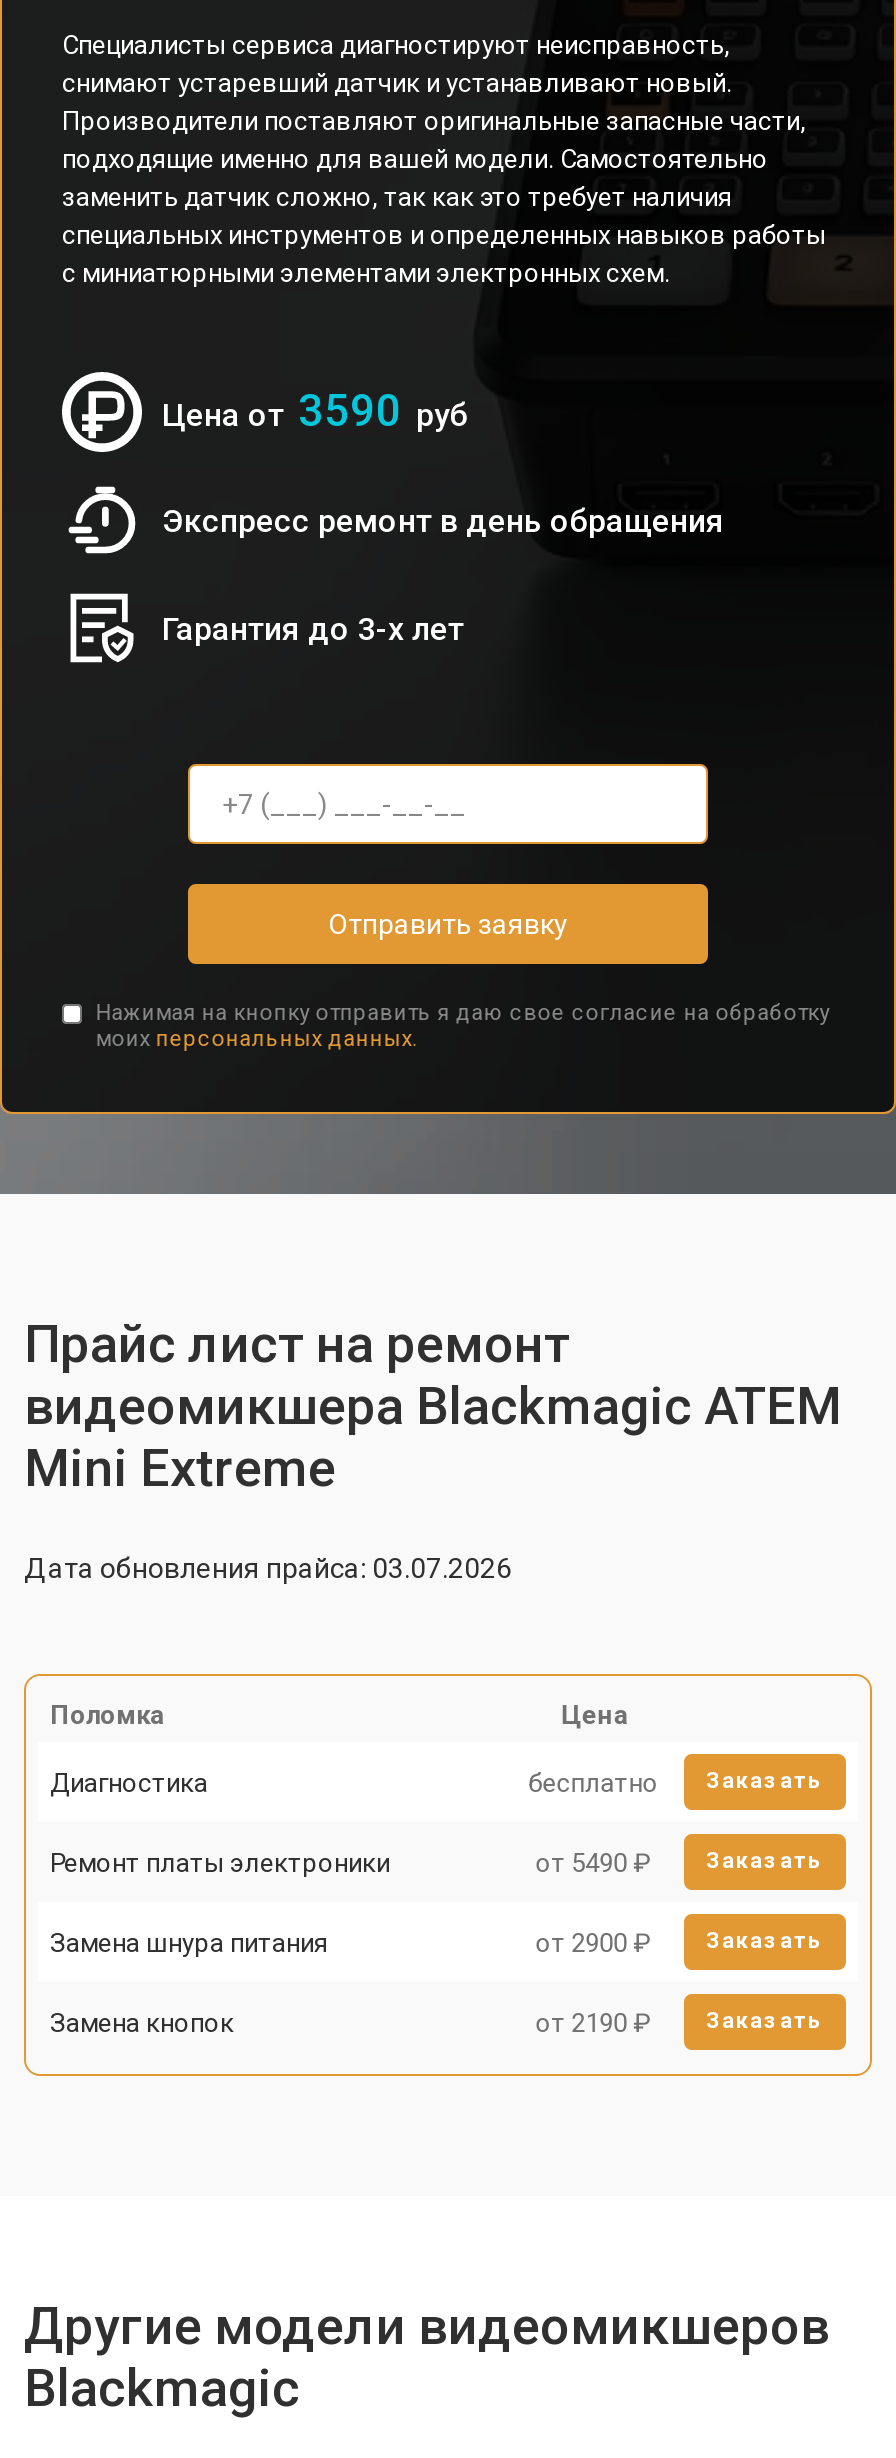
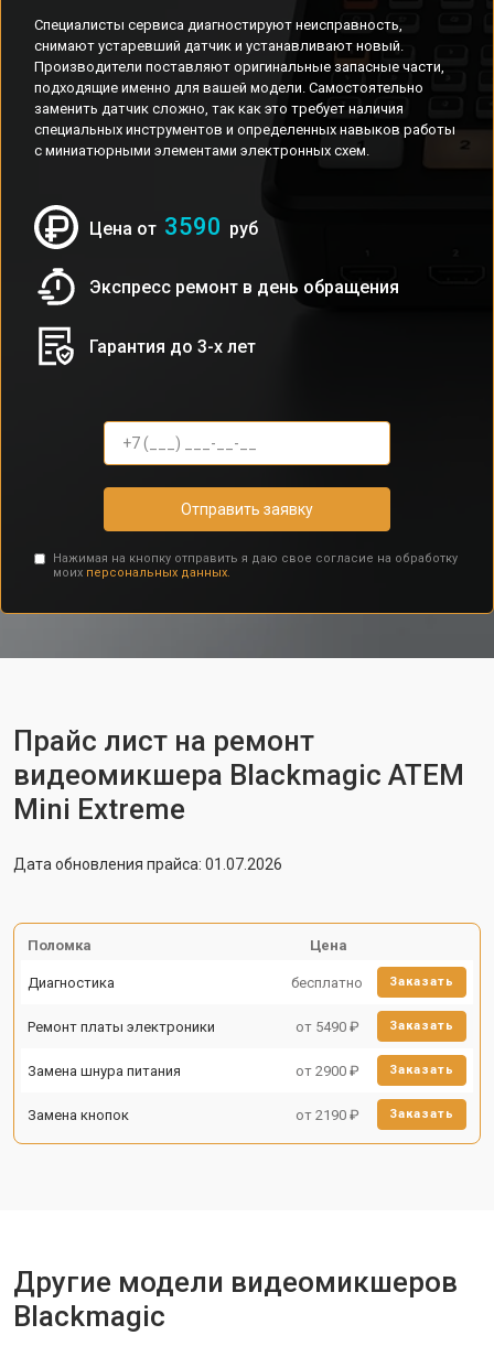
- Дата обновления прайса: 03.07.2026
+ Дата обновления прайса: 01.07.2026
